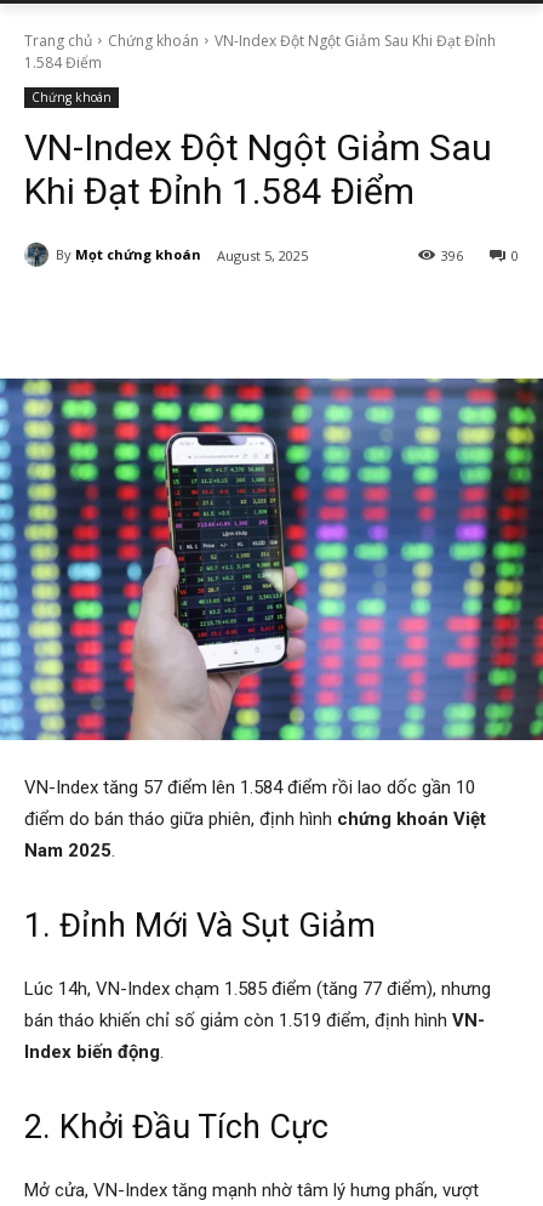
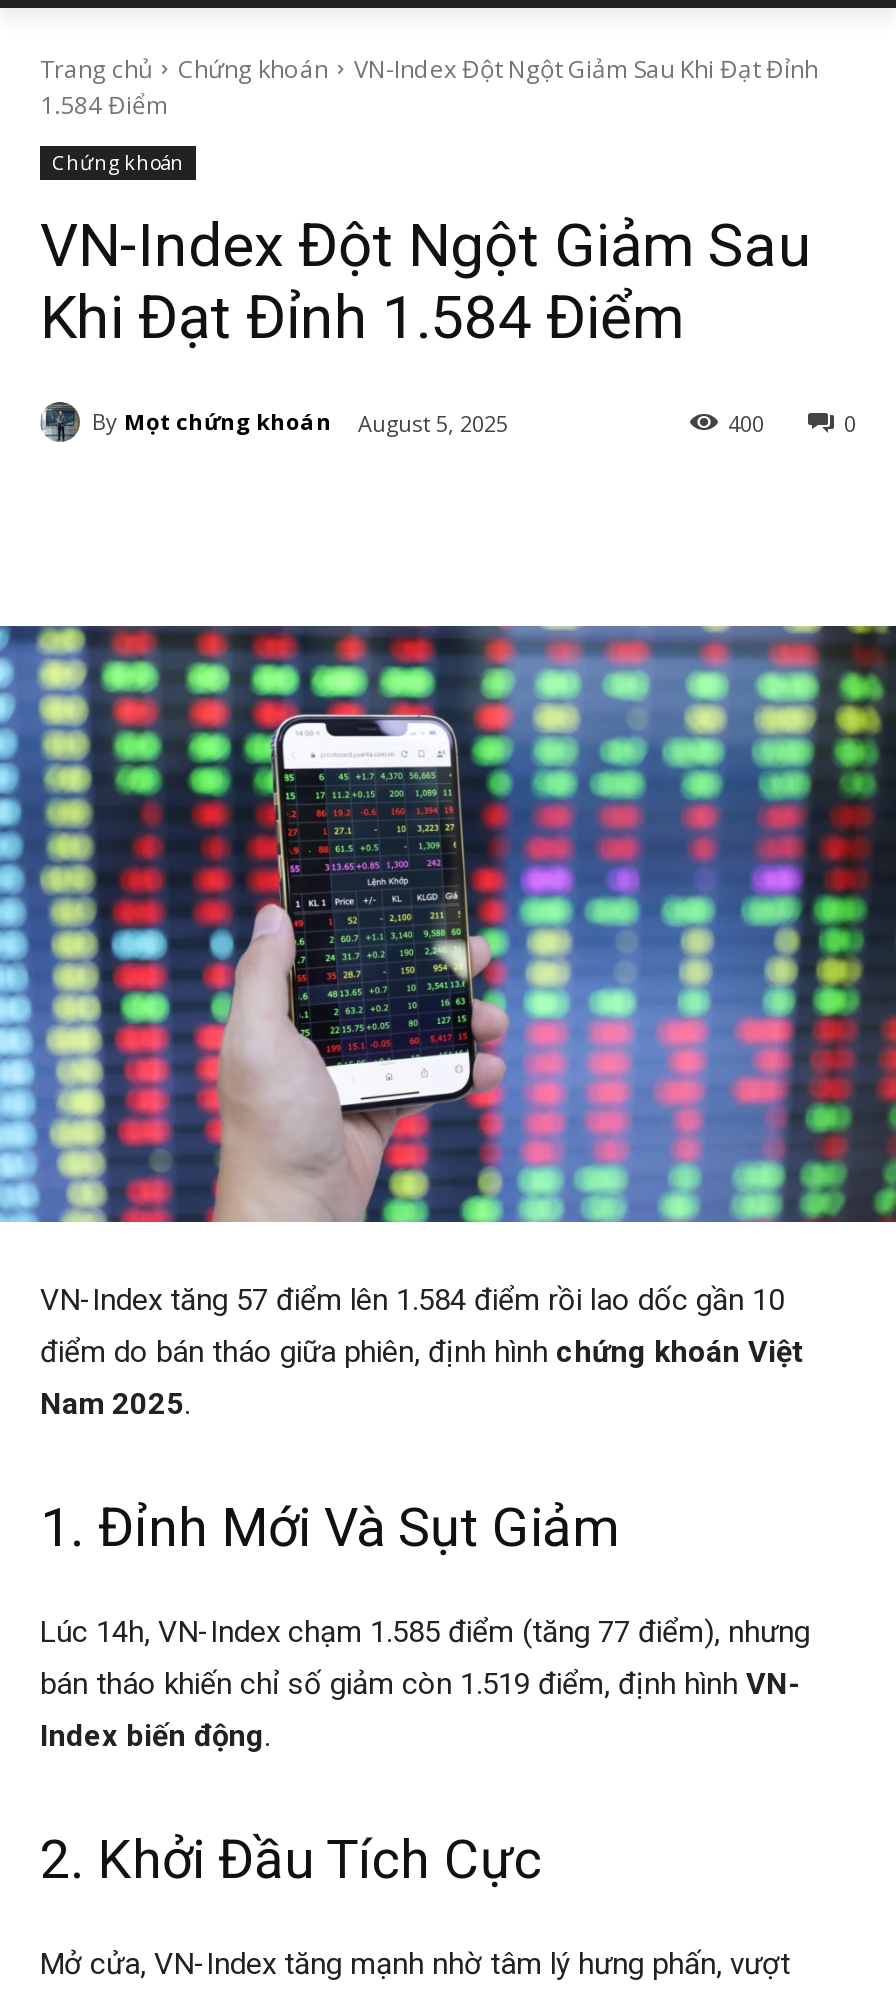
- 396
+ 400
